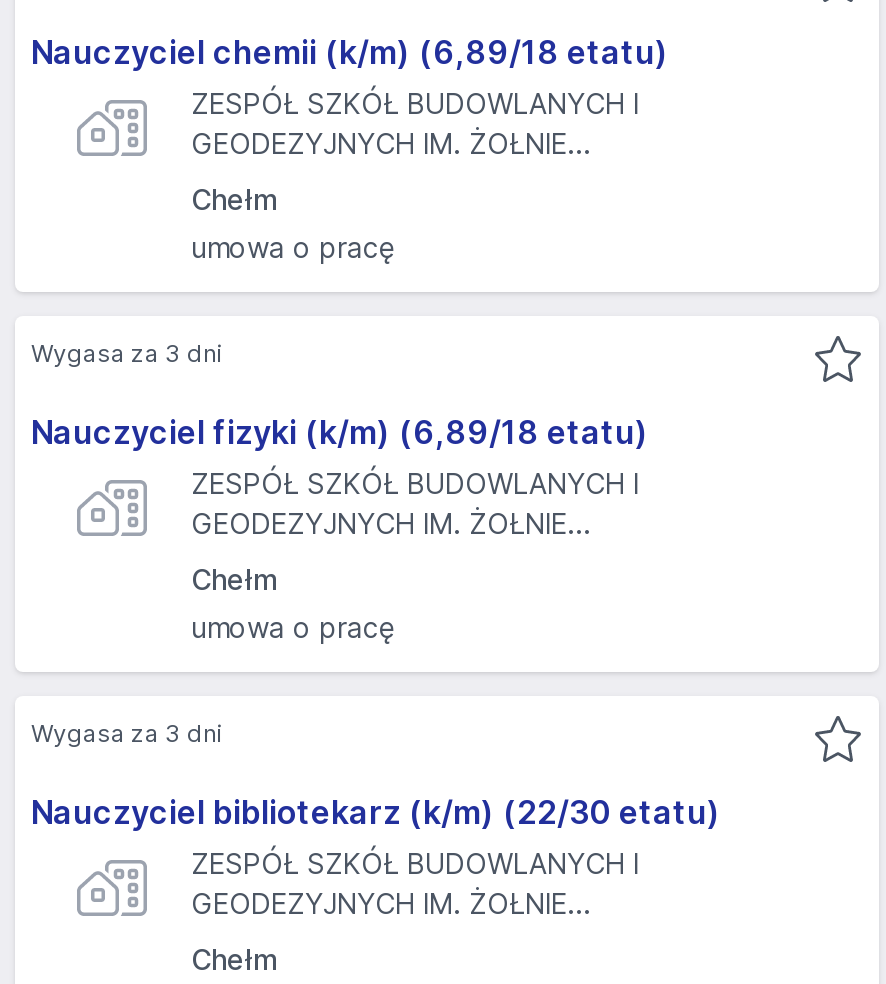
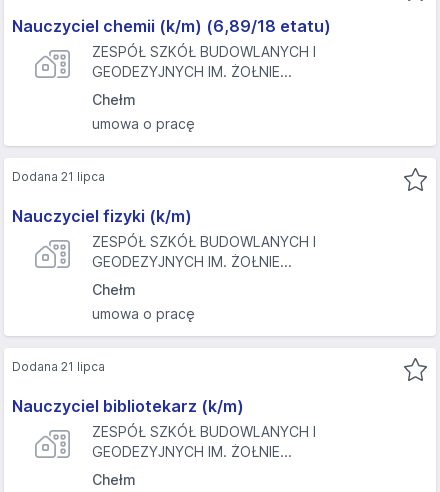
- Wygasa za 3 dni
+ Dodana 21 lipca

- Nauczyciel fizyki (k/m) (6,89/18 etatu)
+ Nauczyciel fizyki (k/m)

- Wygasa za 3 dni
+ Dodana 21 lipca

- Nauczyciel bibliotekarz (k/m) (22/30 etatu)
+ Nauczyciel bibliotekarz (k/m)
